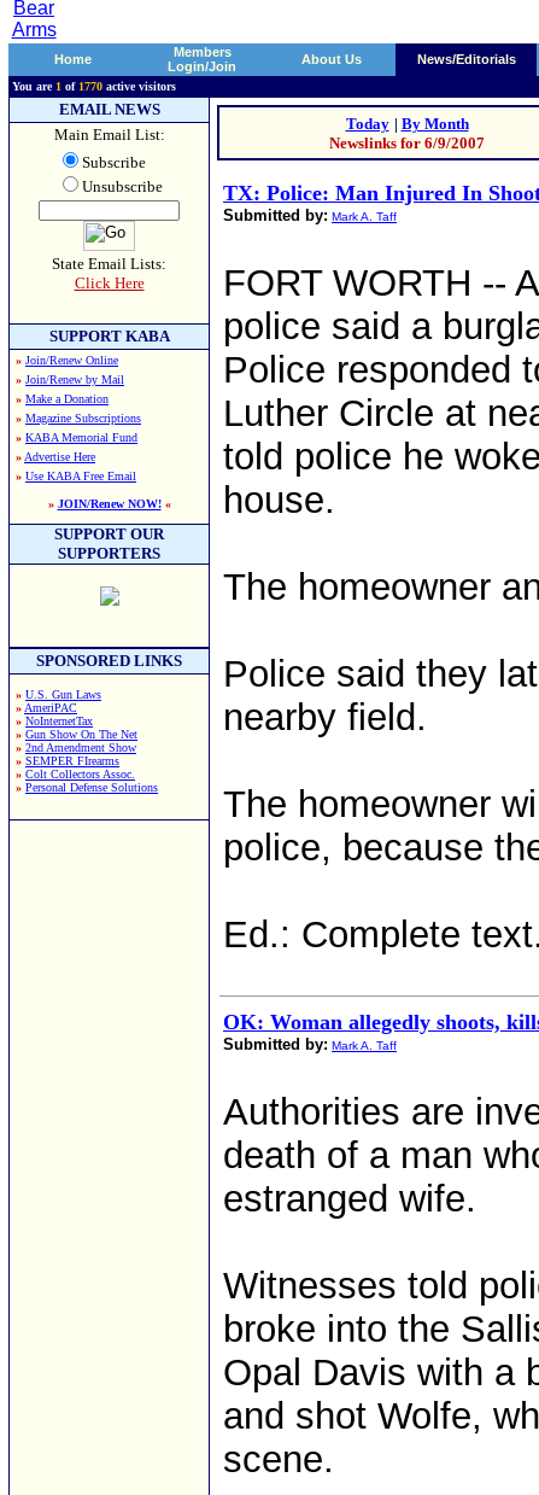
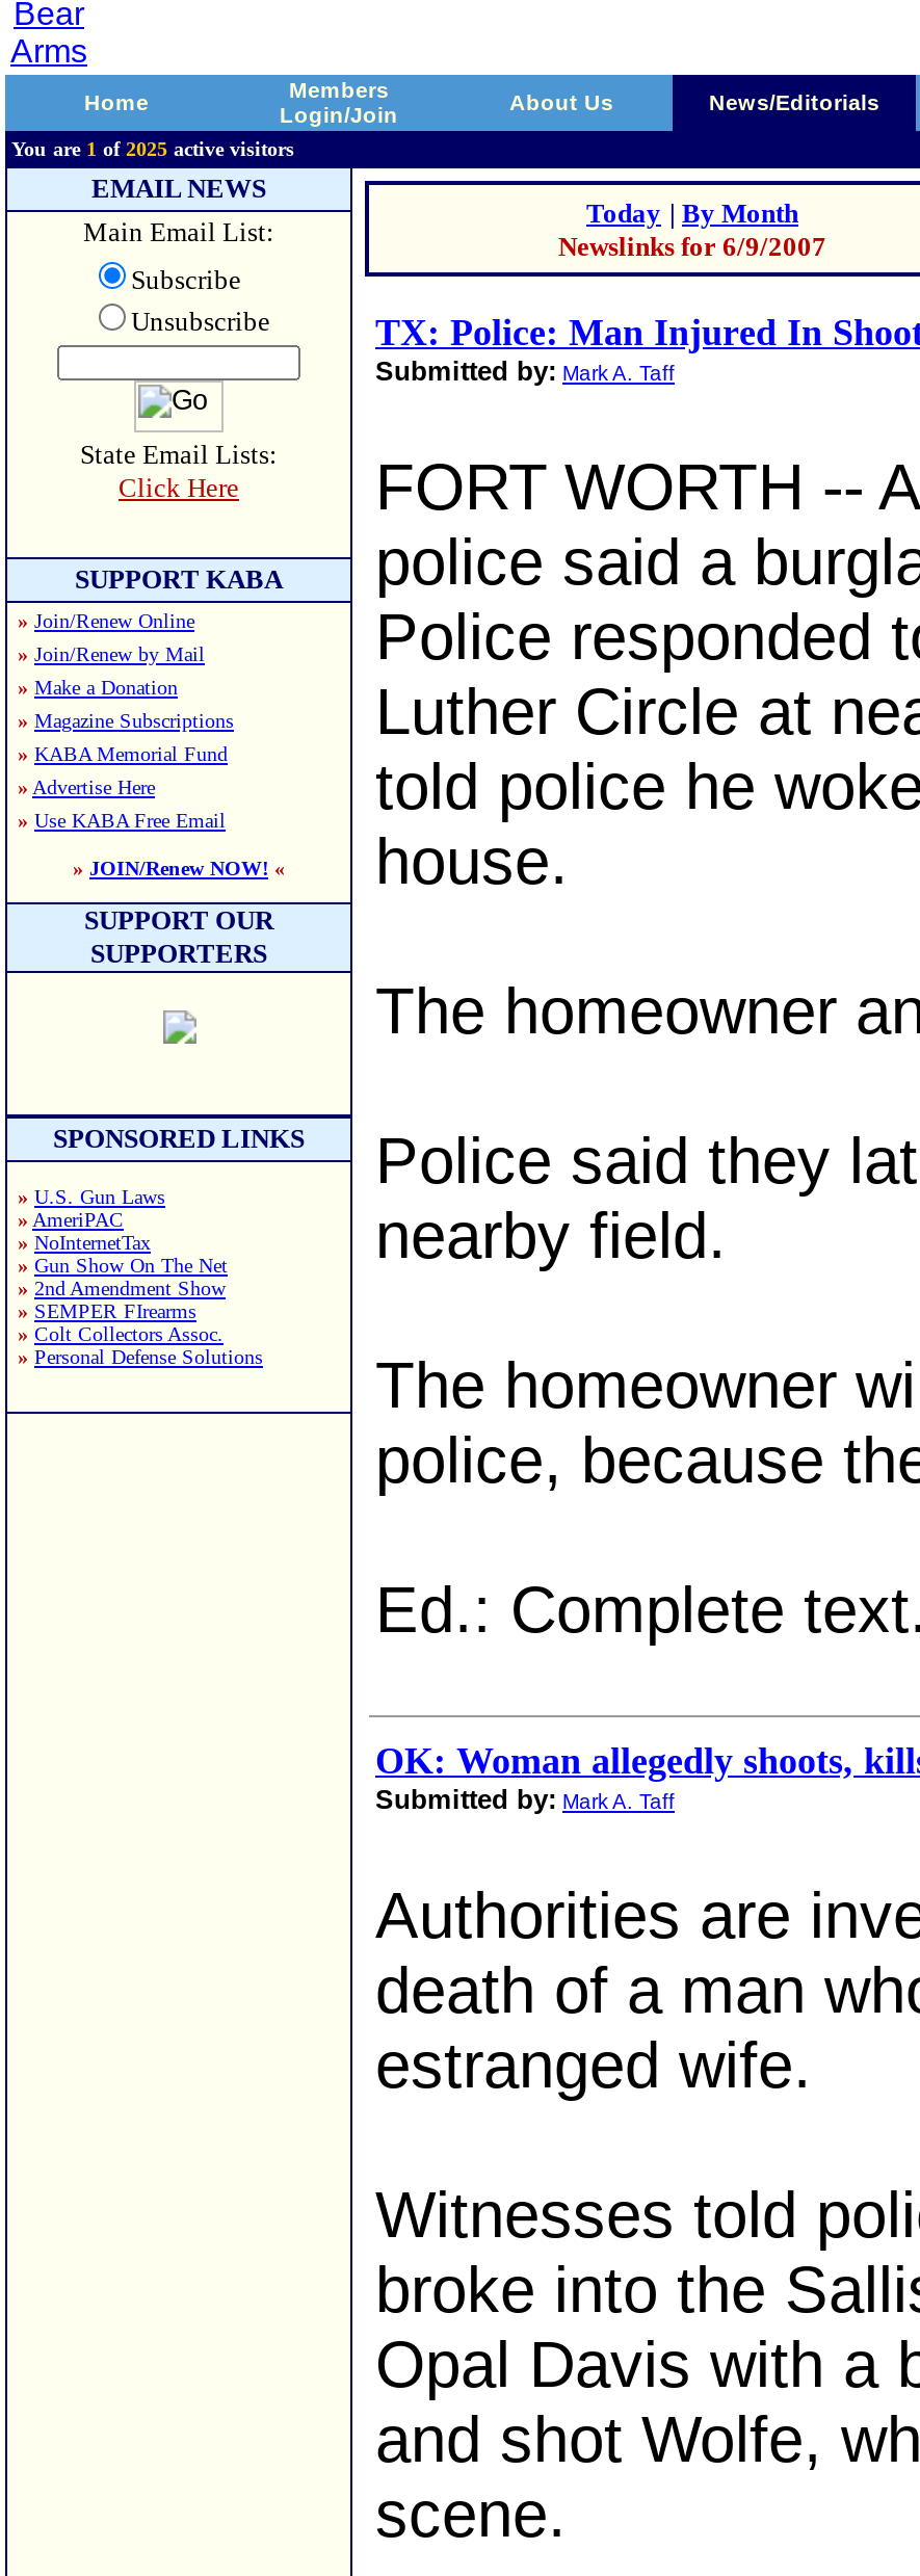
- You are 1 of 1770 active visitors
+ You are 1 of 2025 active visitors
